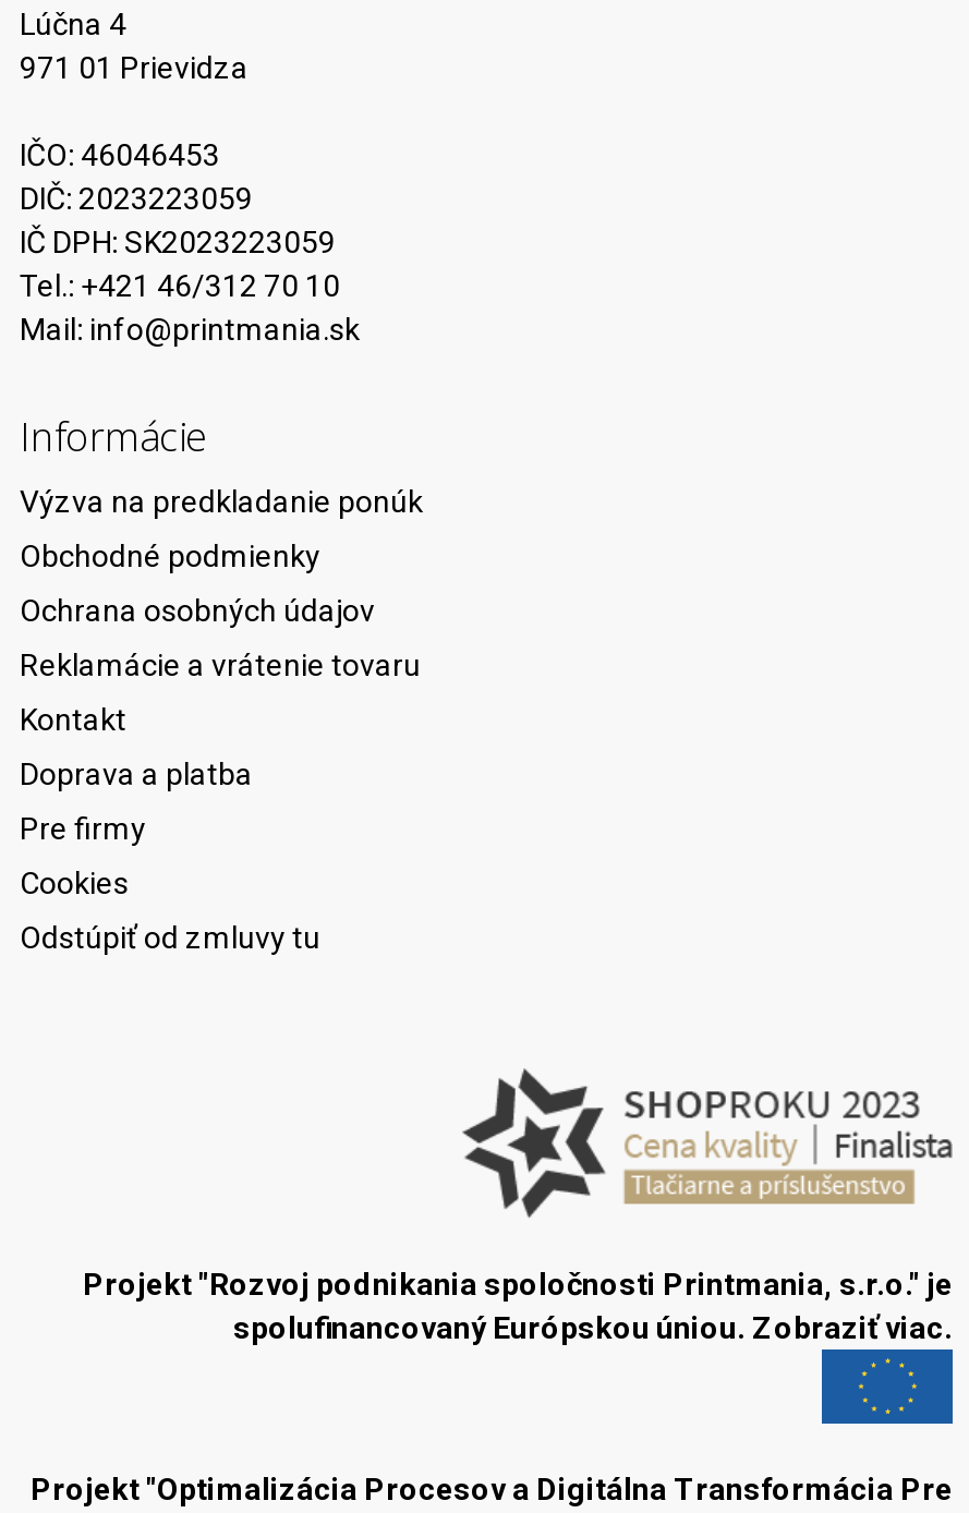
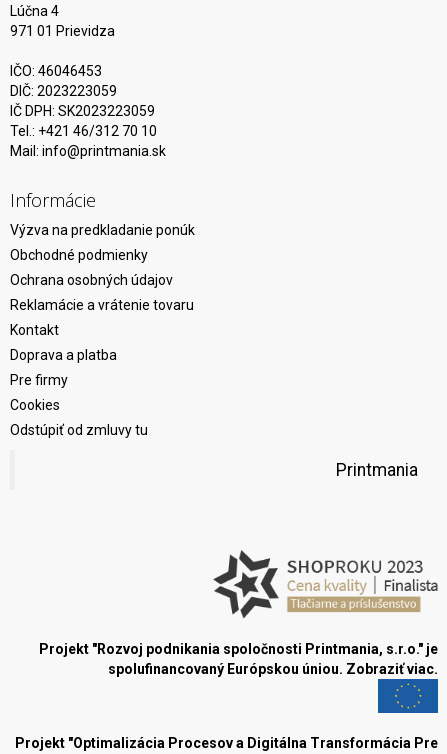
+ Printmania
